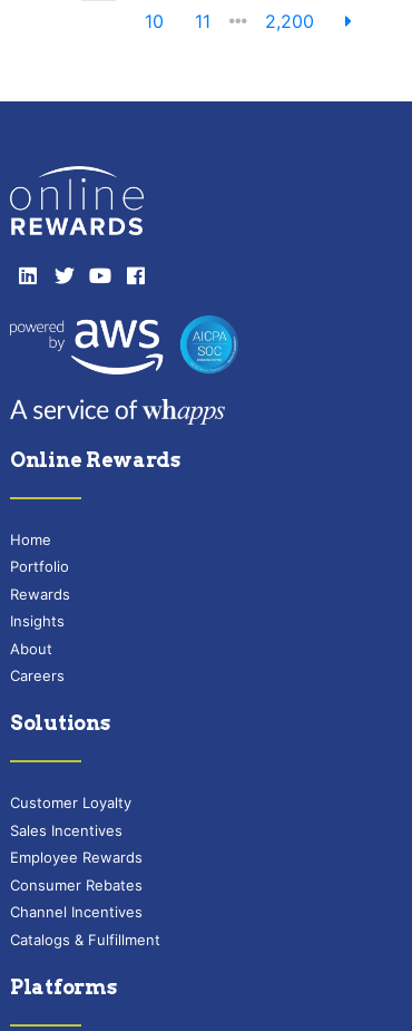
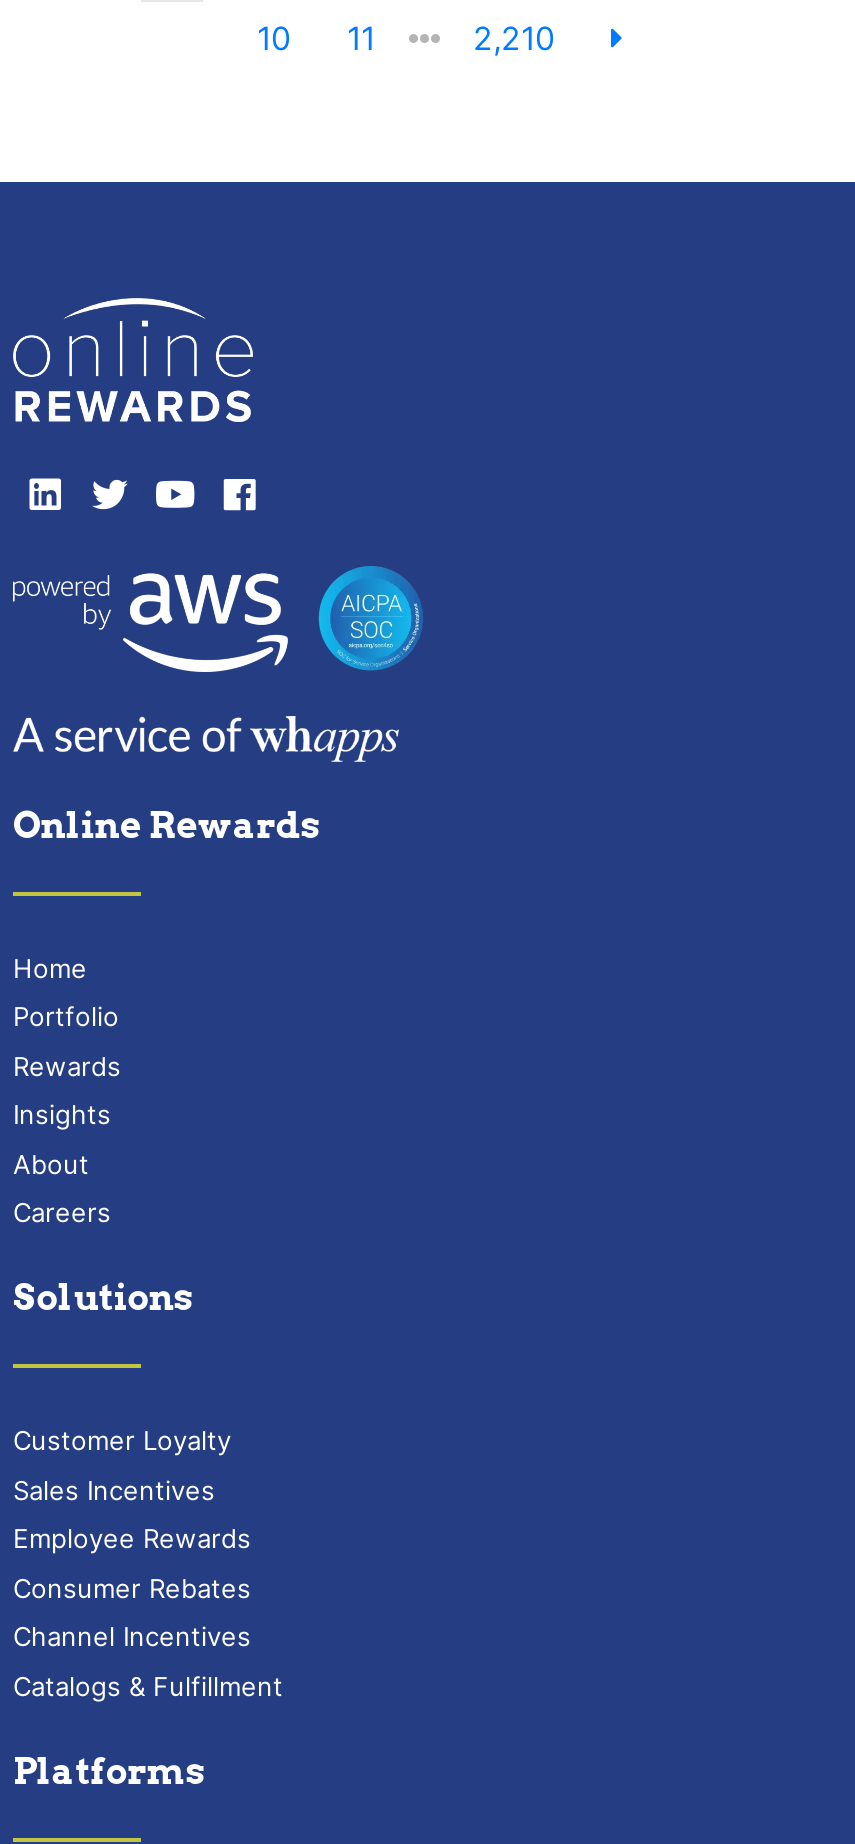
- 2,200
+ 2,210
